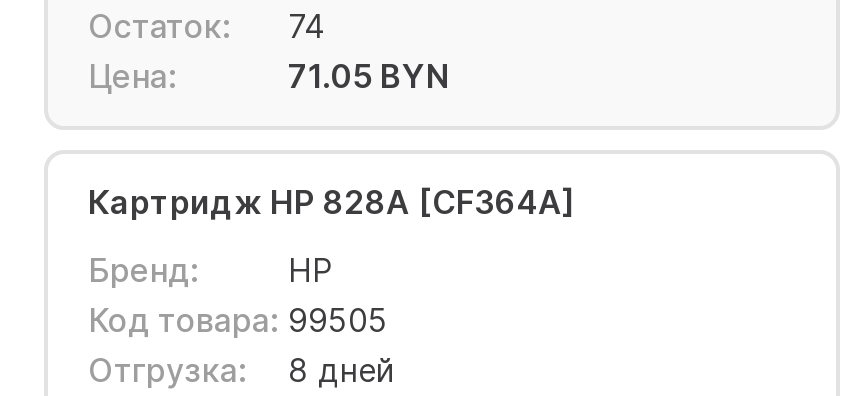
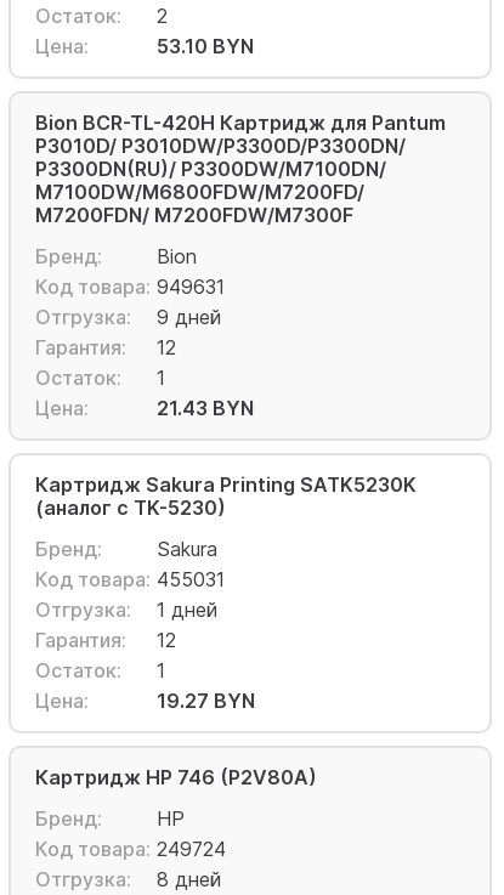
- Остаток: 74
+ Остаток: 2

- 71.05 BYN
- Картридж HP 828A [CF364A]
+ 53.10 BYN
+ Bion BCR-TL-420H Картридж для Pantum
+ P3010D/ P3010DW/P3300D/P3300DN/
+ P3300DN(RU)/ P3300DW/M7100DN/
+ M7100DW/M6800FDW/M7200FD/
+ M7200FDN/ M7200FDW/M7300F
+ Бренд:
+ Bion
+ Код товара: 949631
+ Отгрузка:
+ 9 дней
+ Гарантия:
+ 12
+ Остаток:
+ 1
+ Цена:
+ 21.43 BYN
+ Картридж Sakura Printing SATK5230K
+ (аналог с TK-5230)
+ Бренд:
+ Sakura
+ Код товара: 455031
+ Отгрузка:
+ 1 дней
+ Гарантия:
+ 12
+ Остаток:
+ 1
+ Цена:
+ 19.27 BYN
+ Картридж HP 746 (P2V80A)

- Код товара: 99505
+ Код товара: 249724
